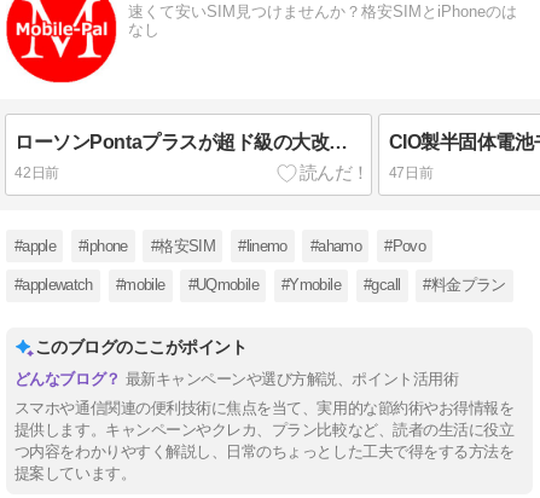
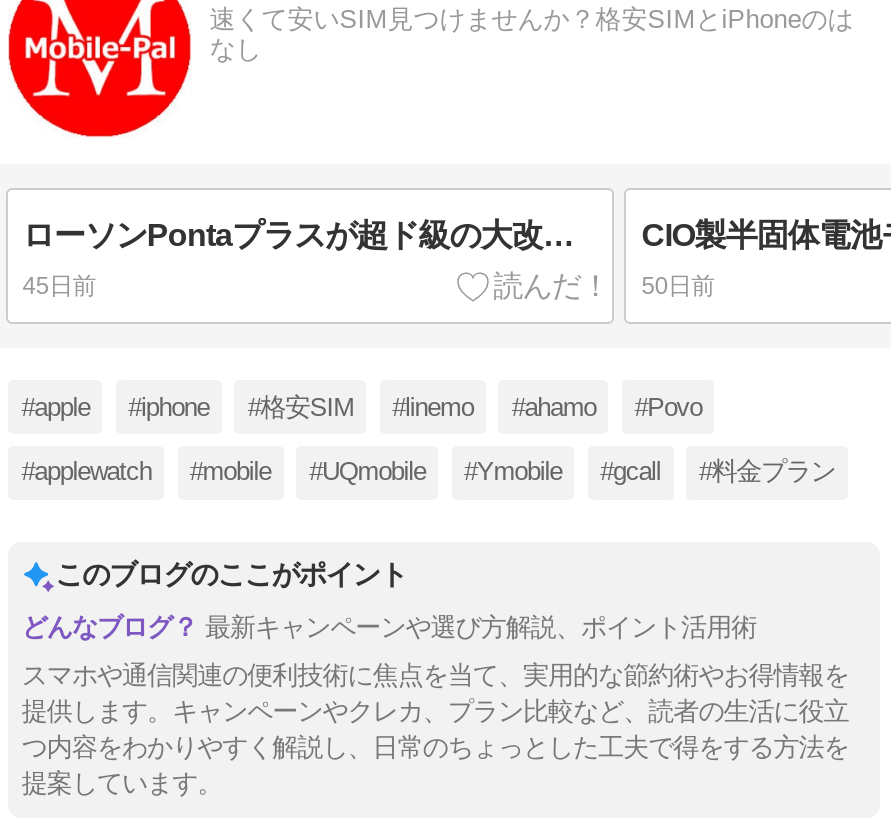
- 42日前
+ 45日前

- 47日前
+ 50日前
